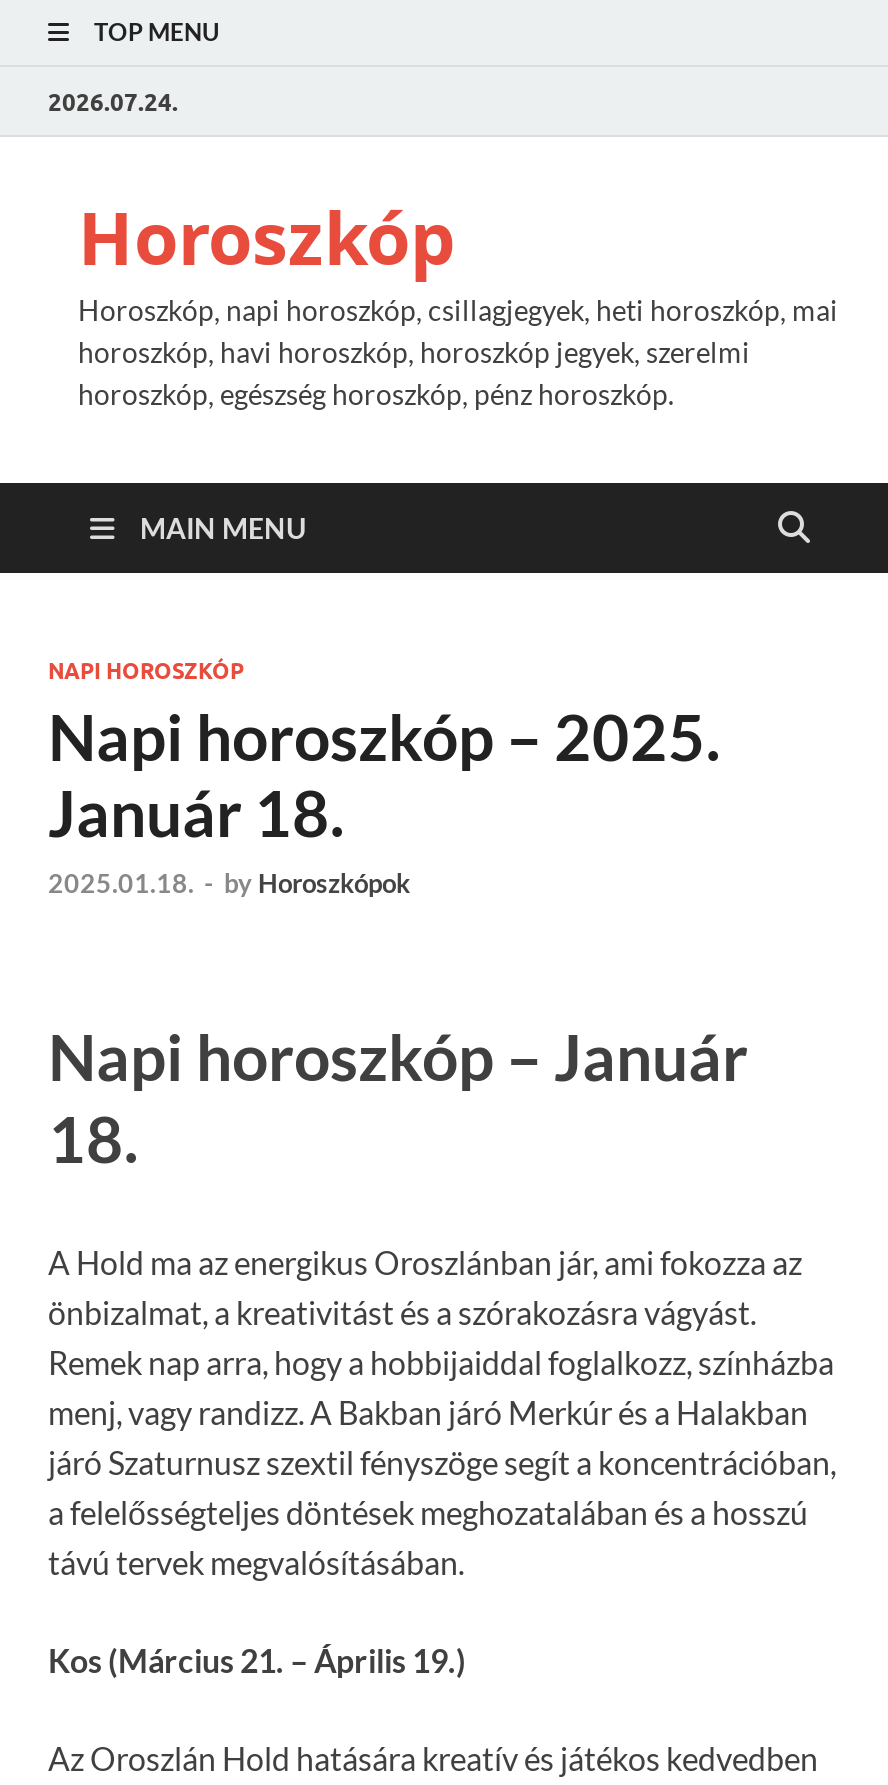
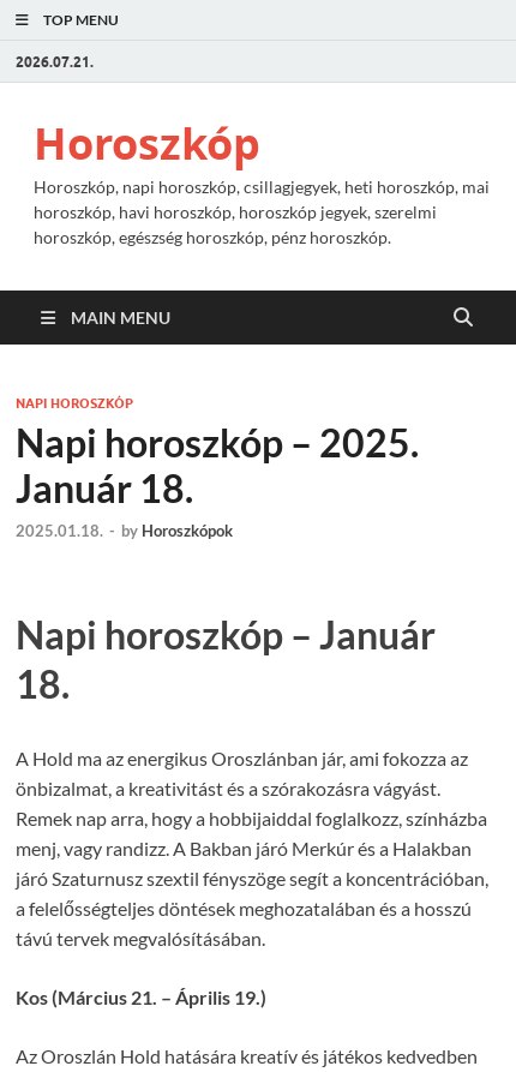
- 2026.07.24.
+ 2026.07.21.
